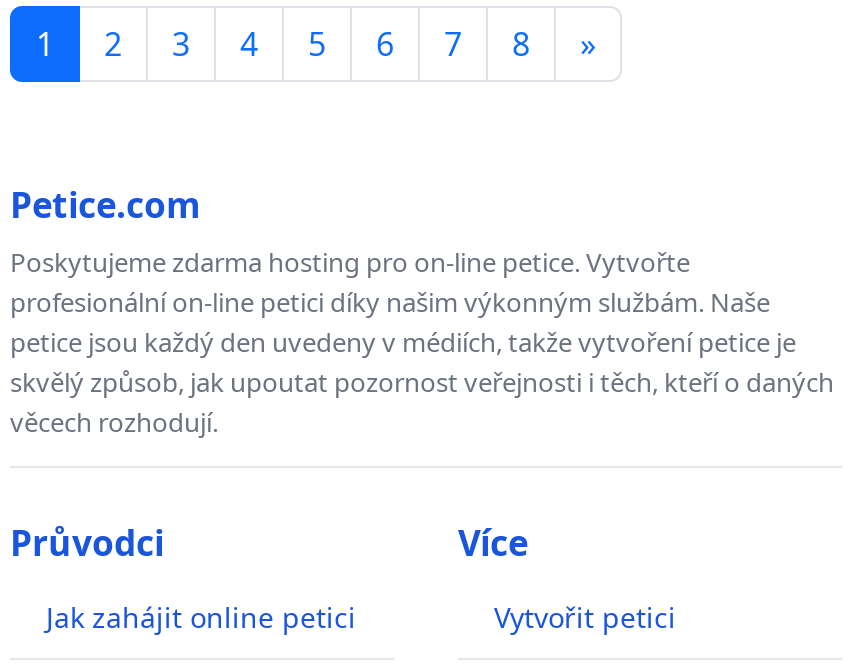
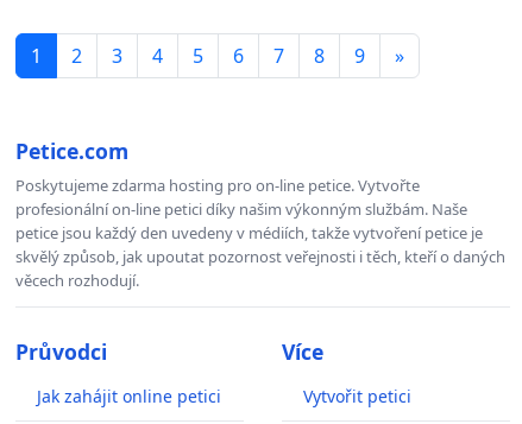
+ 9
